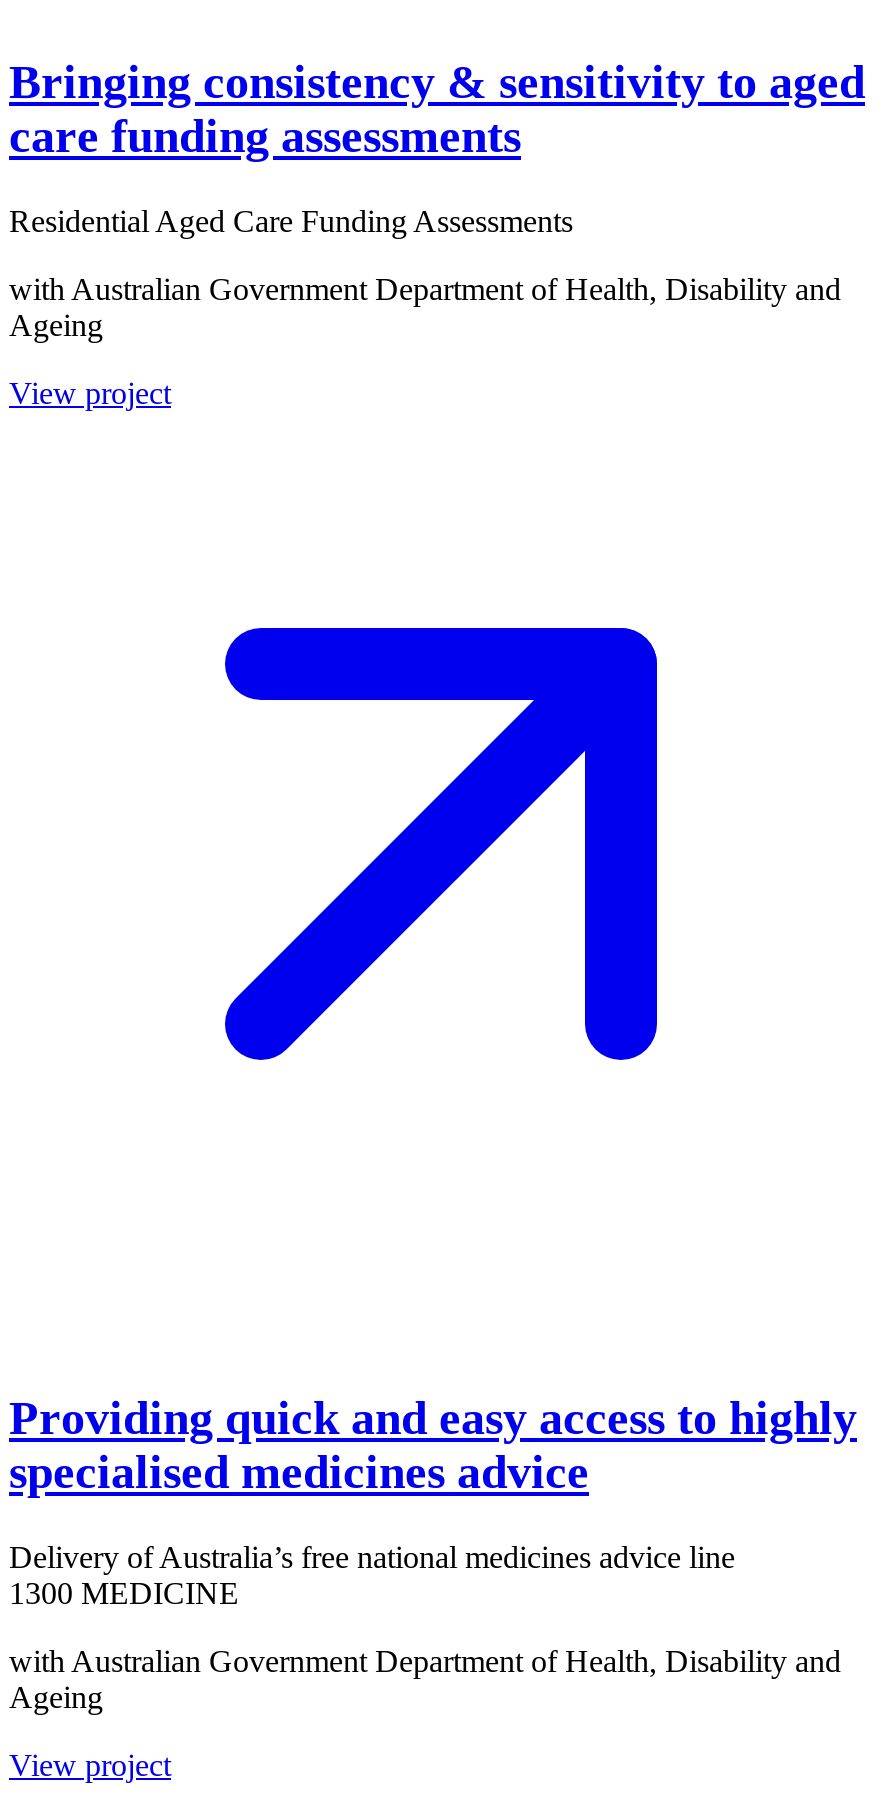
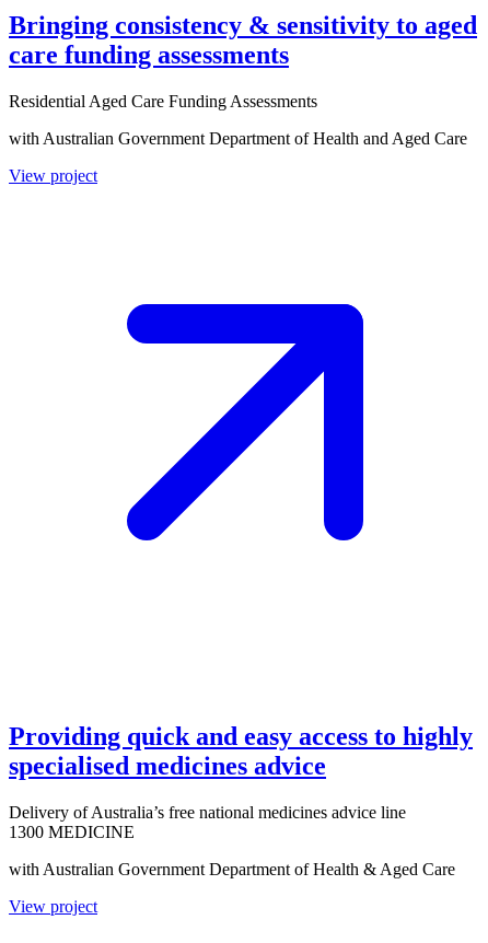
- with Australian Government Department of Health, Disability and
- Ageing
+ with Australian Government Department of Health and Aged Care

- with Australian Government Department of Health, Disability and
- Ageing
+ with Australian Government Department of Health & Aged Care
